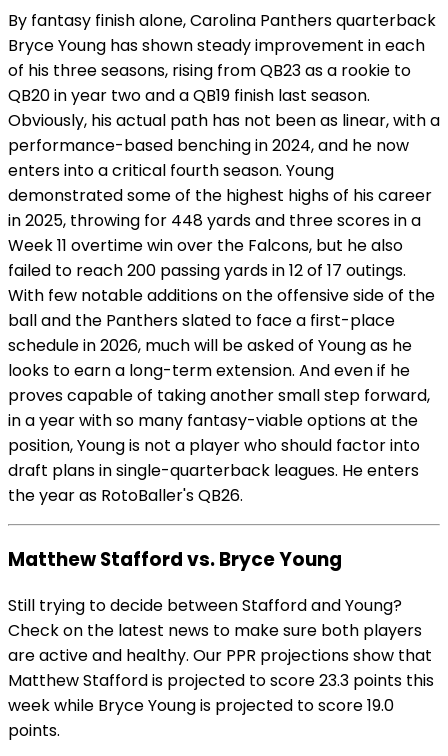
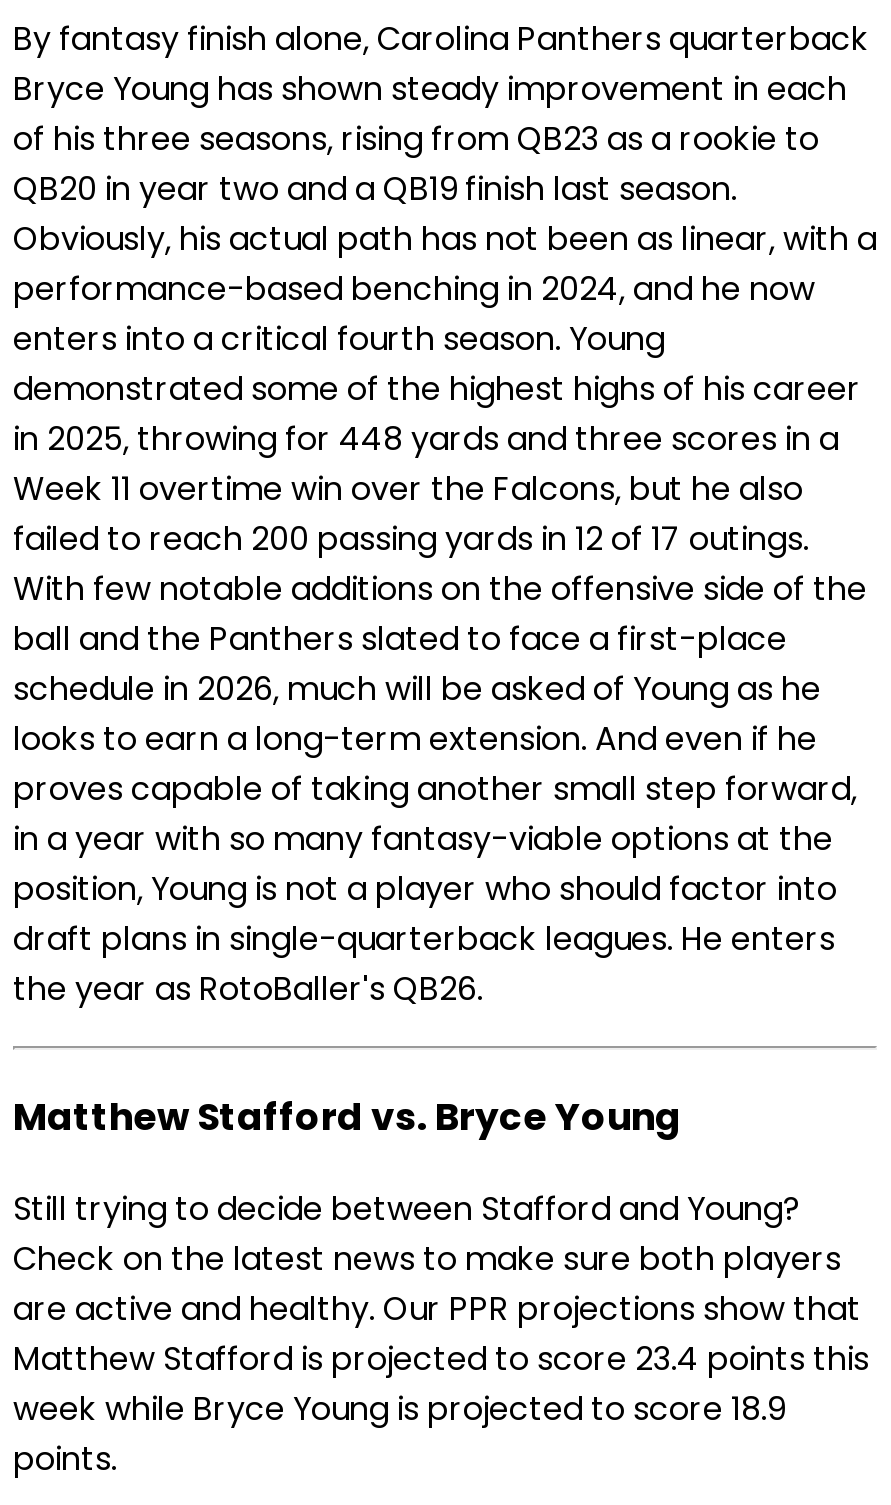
- Matthew Stafford is projected to score 23.3 points this
+ Matthew Stafford is projected to score 23.4 points this

- week while Bryce Young is projected to score 19.0
+ week while Bryce Young is projected to score 18.9
